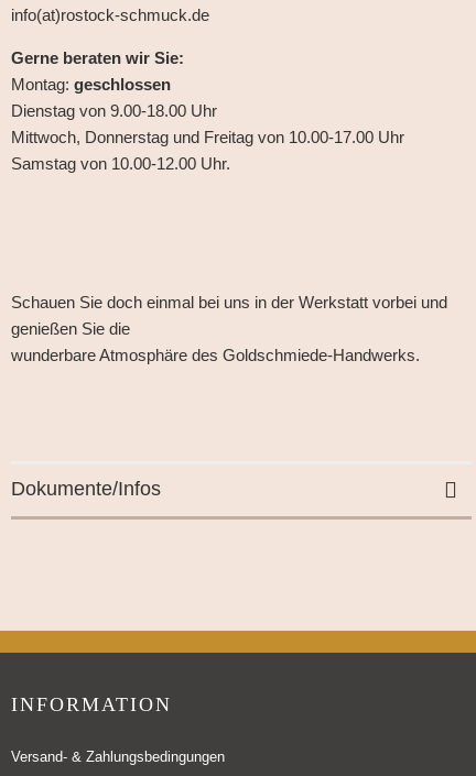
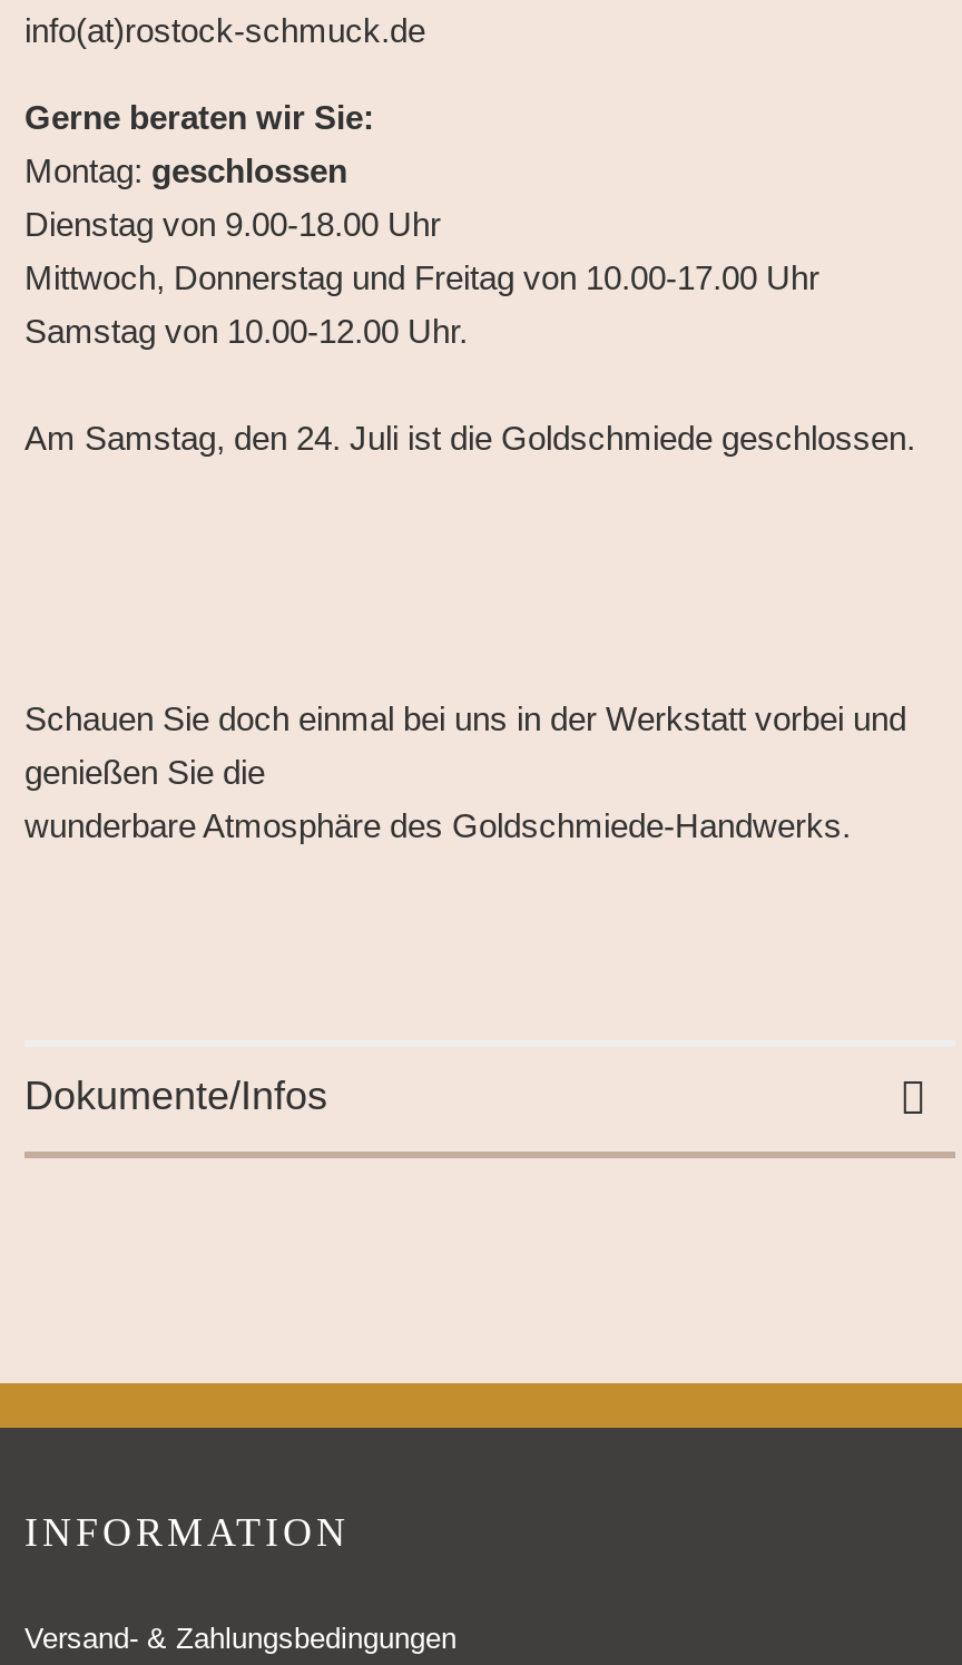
+ Am Samstag, den 24. Juli ist die Goldschmiede geschlossen.
